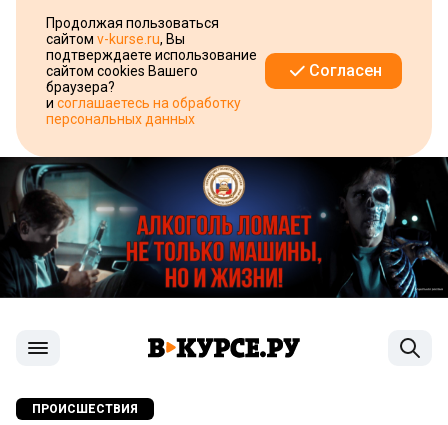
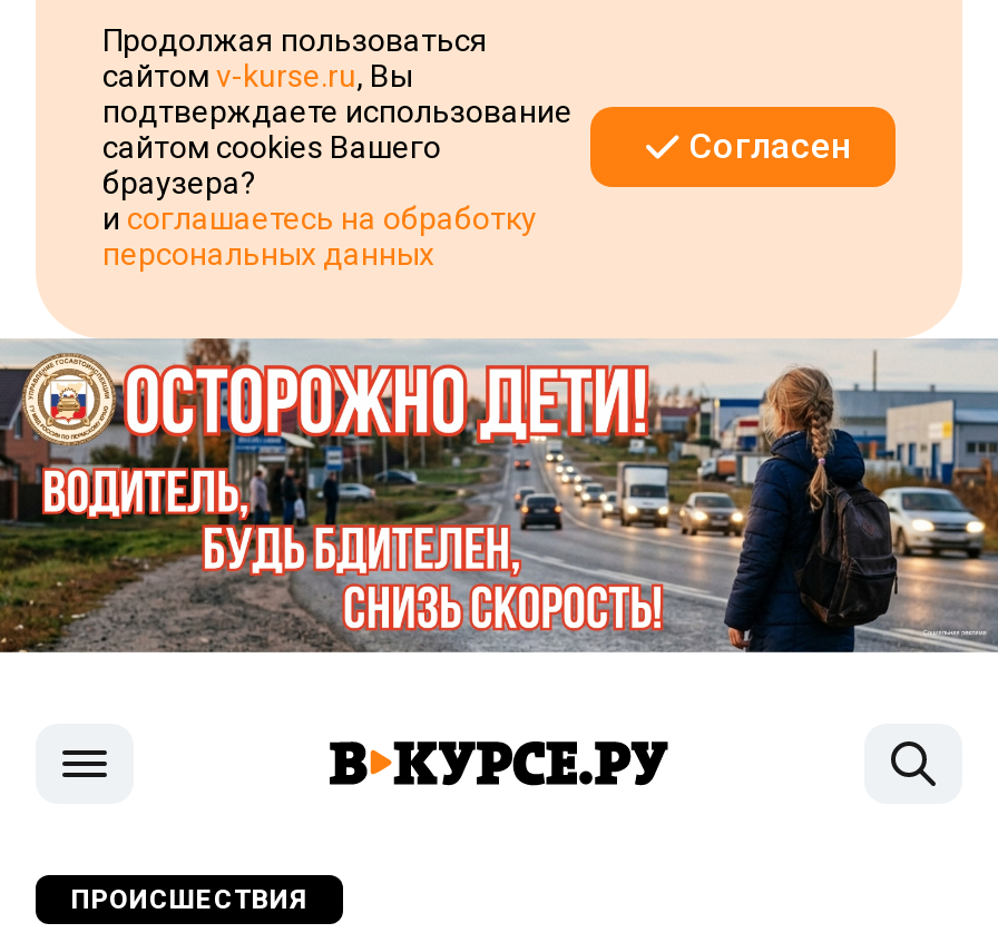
- [image]
+ [image]
